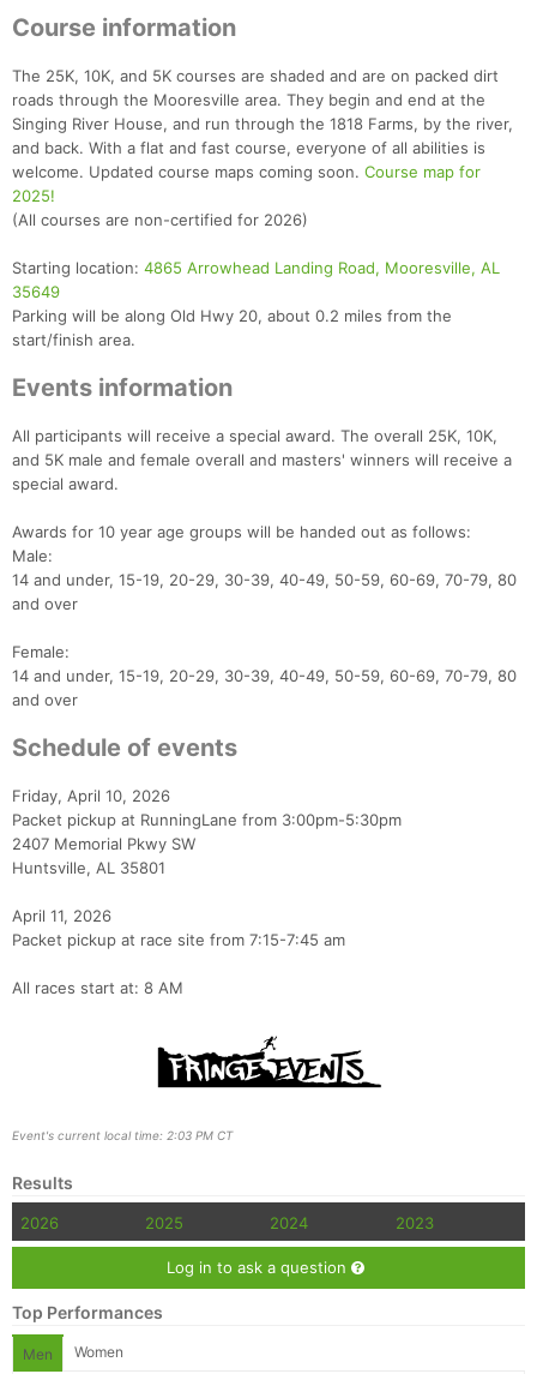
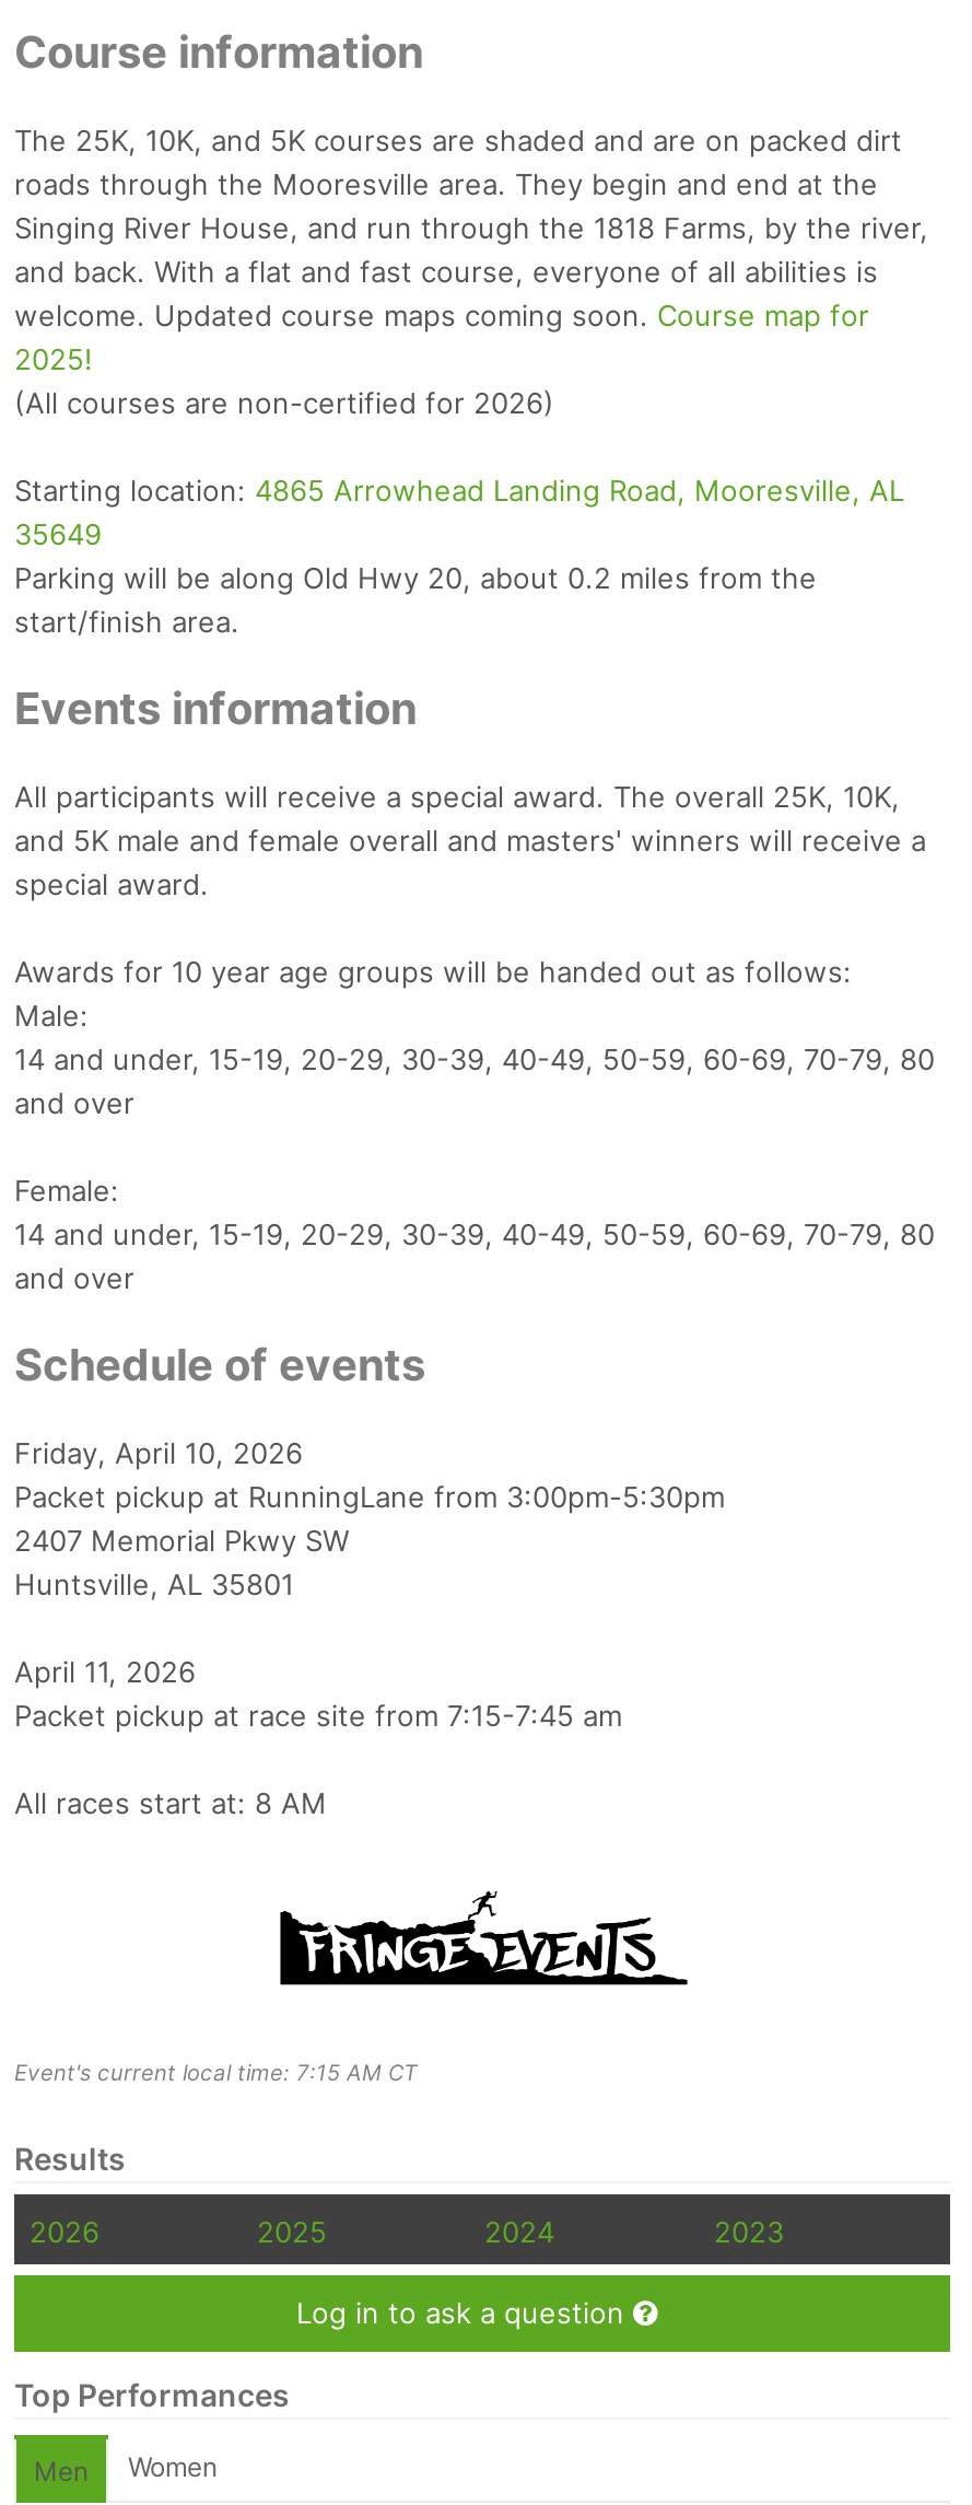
- Event's current local time: 2:03 PM CT
+ Event's current local time: 7:15 AM CT
